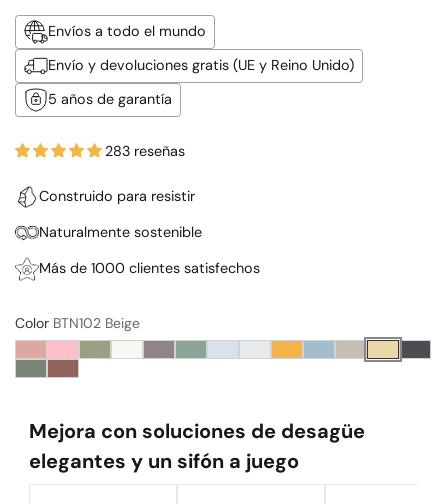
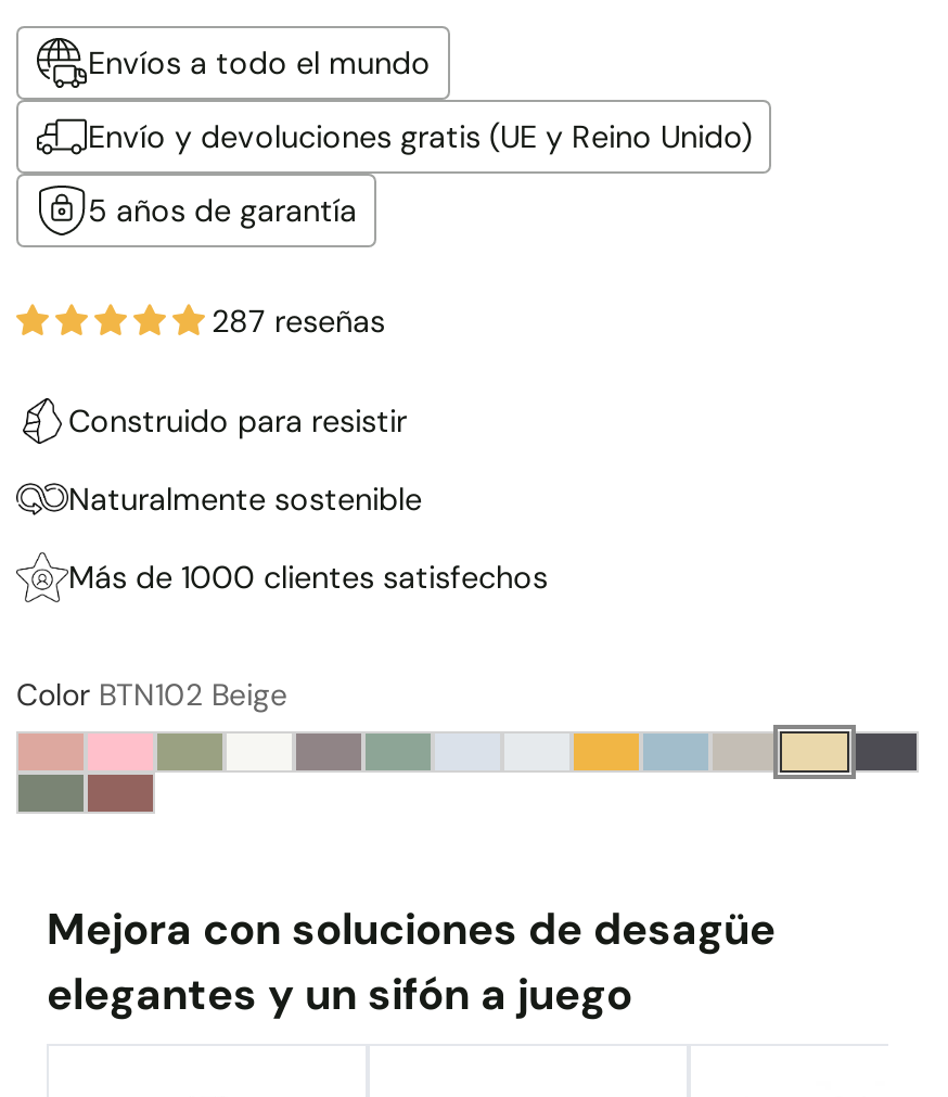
- 283 reseñas
+ 287 reseñas
